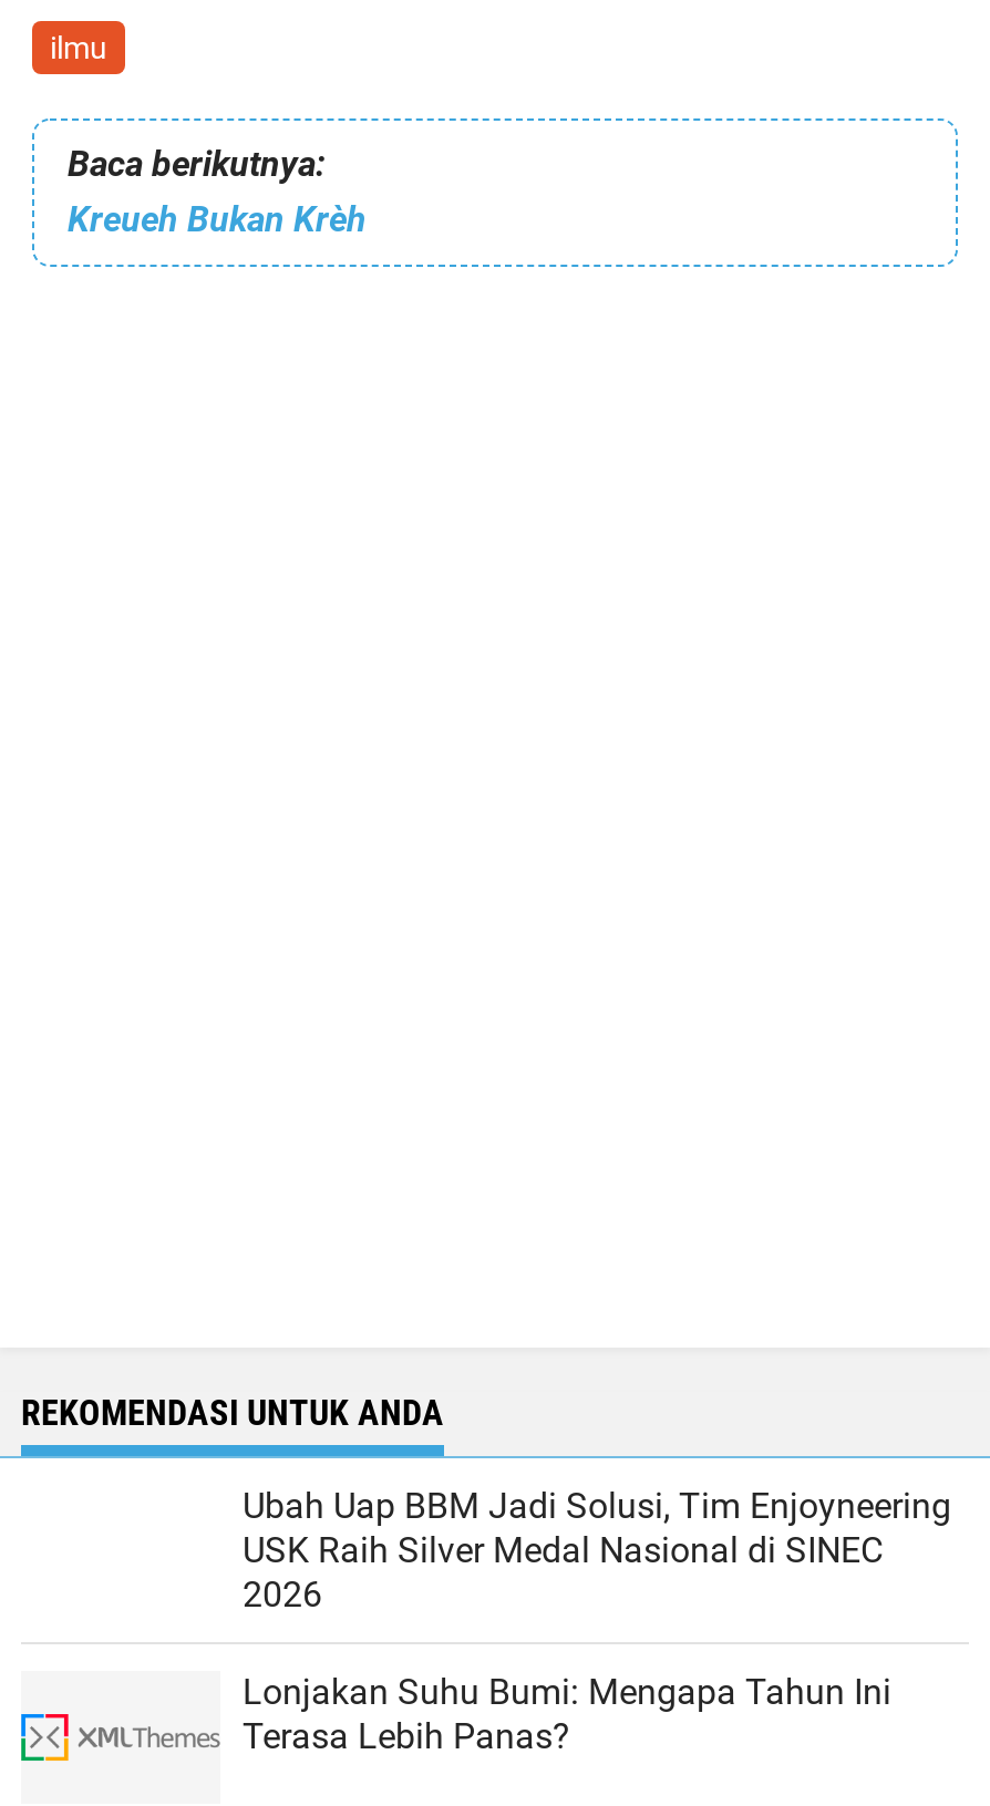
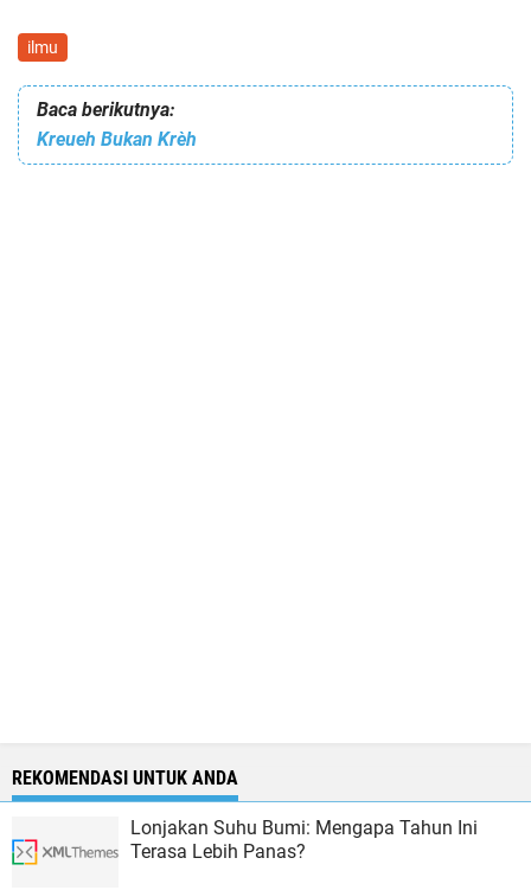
- Ubah Uap BBM Jadi Solusi, Tim Enjoyneering
- USK Raih Silver Medal Nasional di SINEC
- 2026
